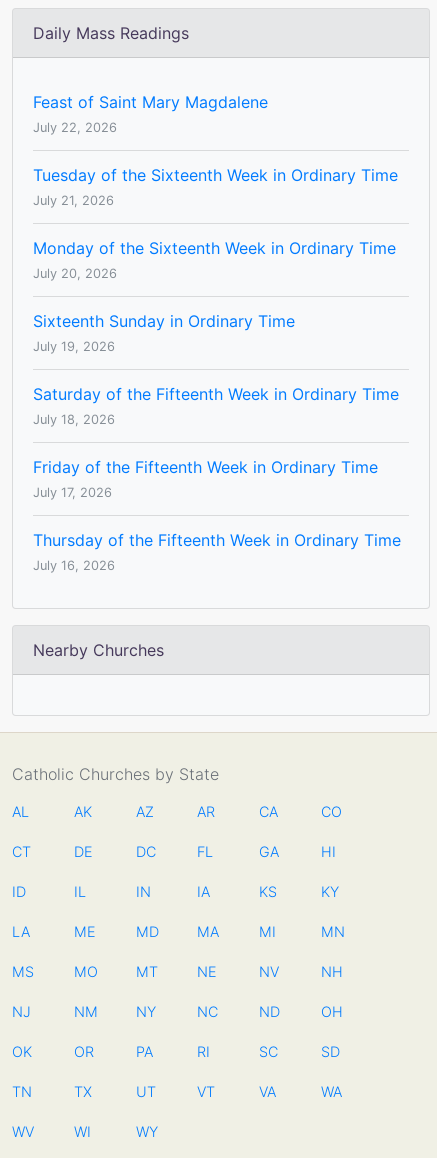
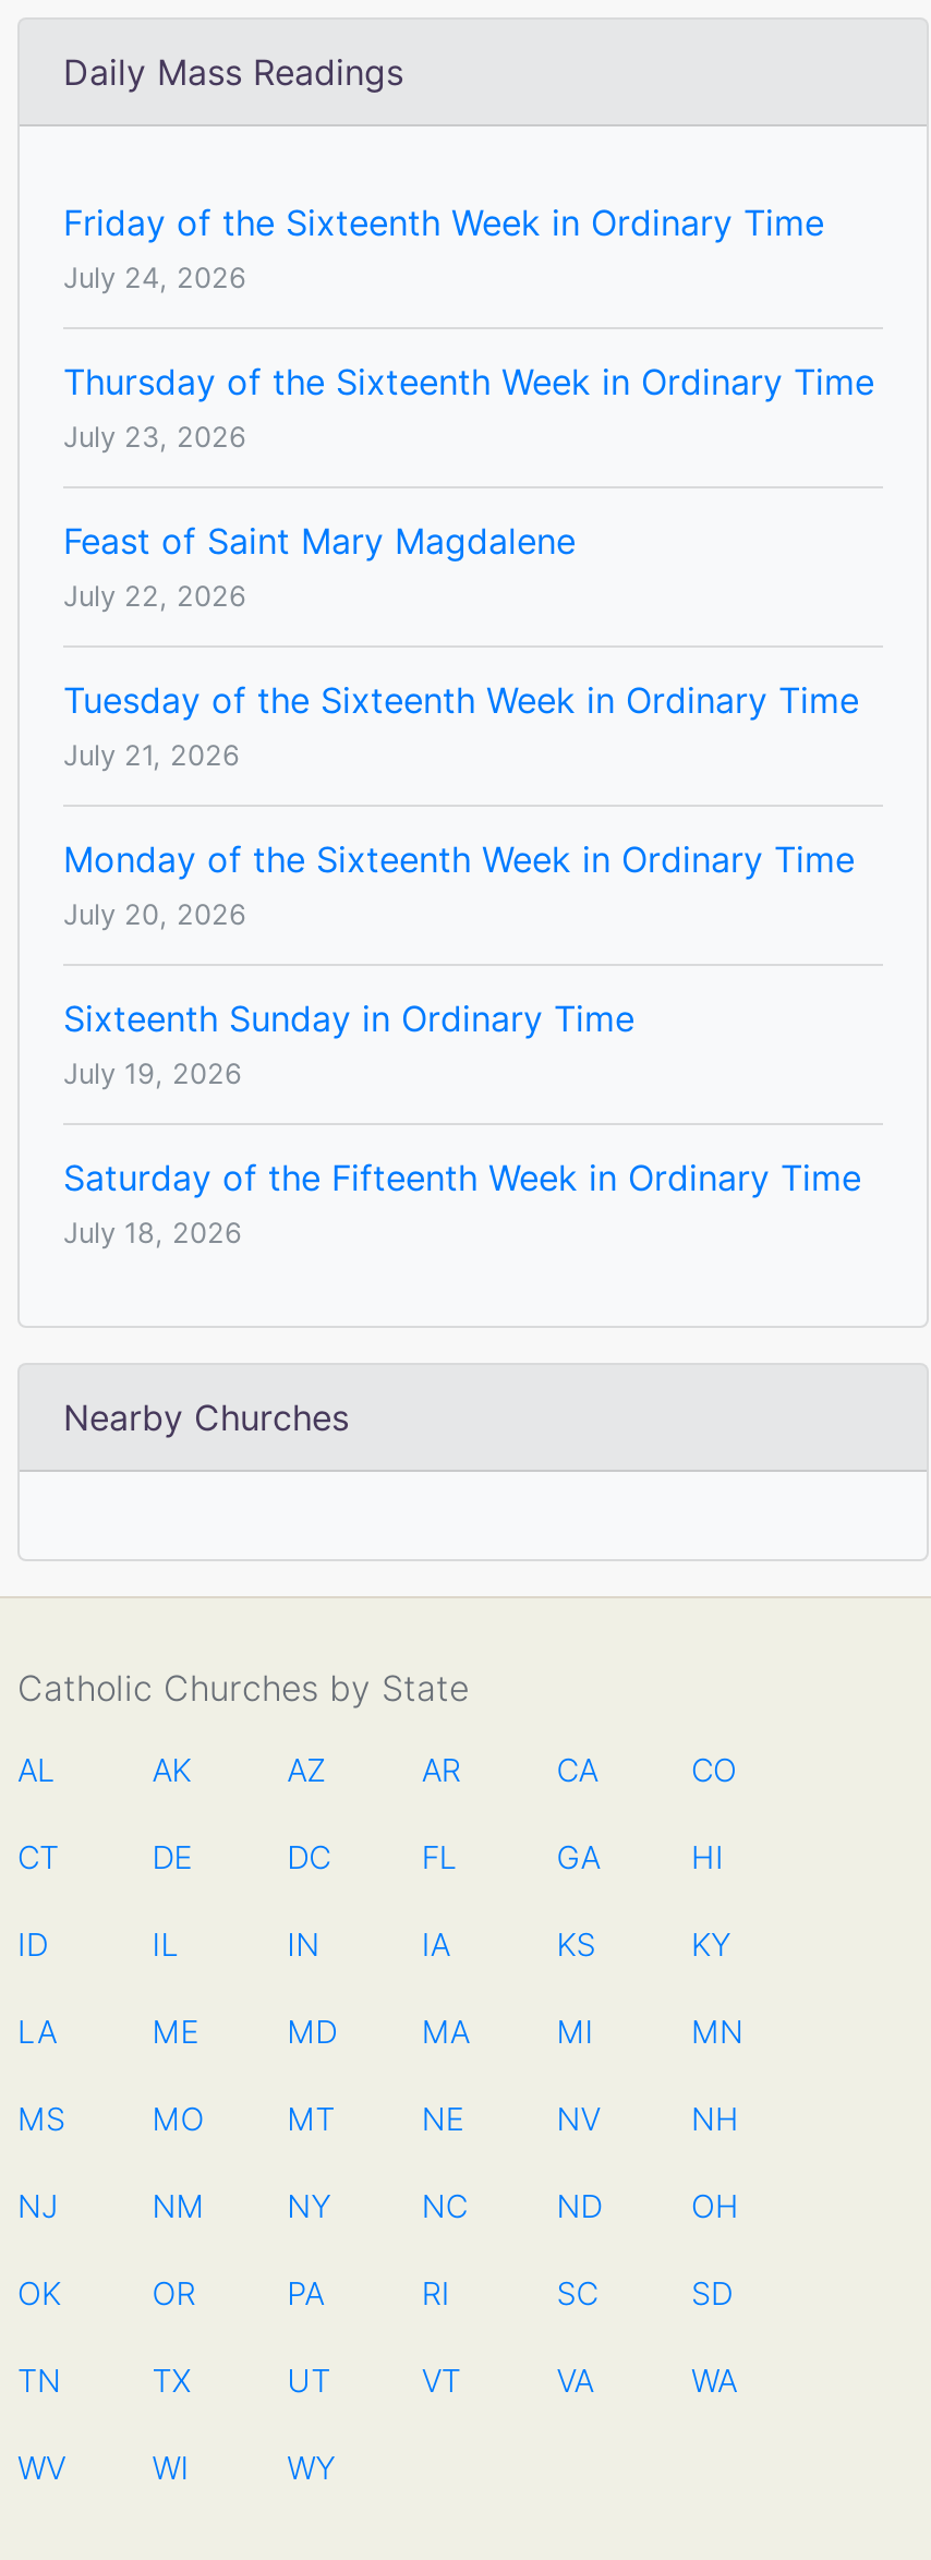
+ Friday of the Sixteenth Week in Ordinary Time
+ July 24, 2026
+ Thursday of the Sixteenth Week in Ordinary Time
+ July 23, 2026

moved down: Feast of Saint Mary Magdalene | July 22, 2026 | Tuesday of the Sixteenth Week in Ordinary Time | ... | Saturday of the Fifteenth Week in Ordinary Time | July 18, 2026

- Friday of the Fifteenth Week in Ordinary Time
- July 17, 2026
- Thursday of the Fifteenth Week in Ordinary Time
- July 16, 2026
